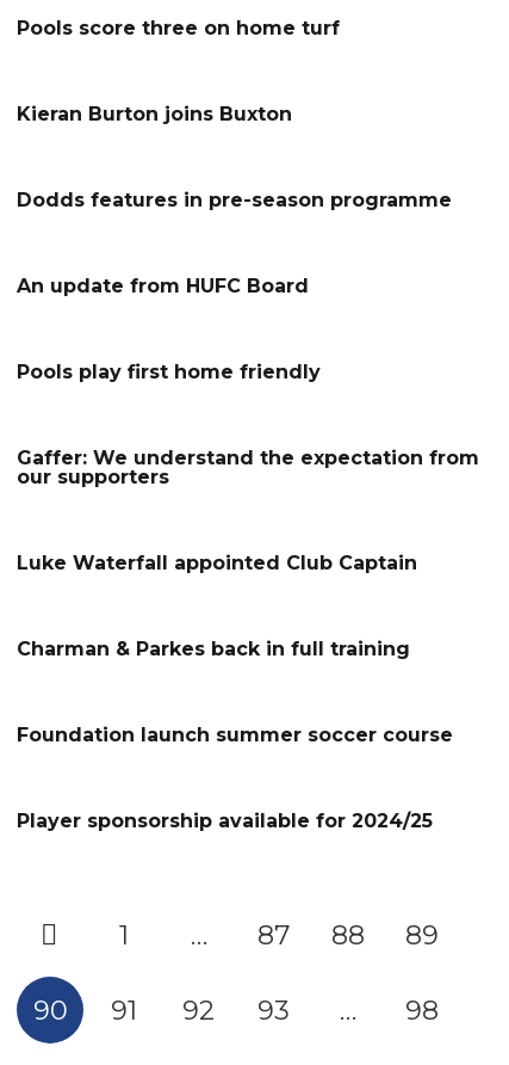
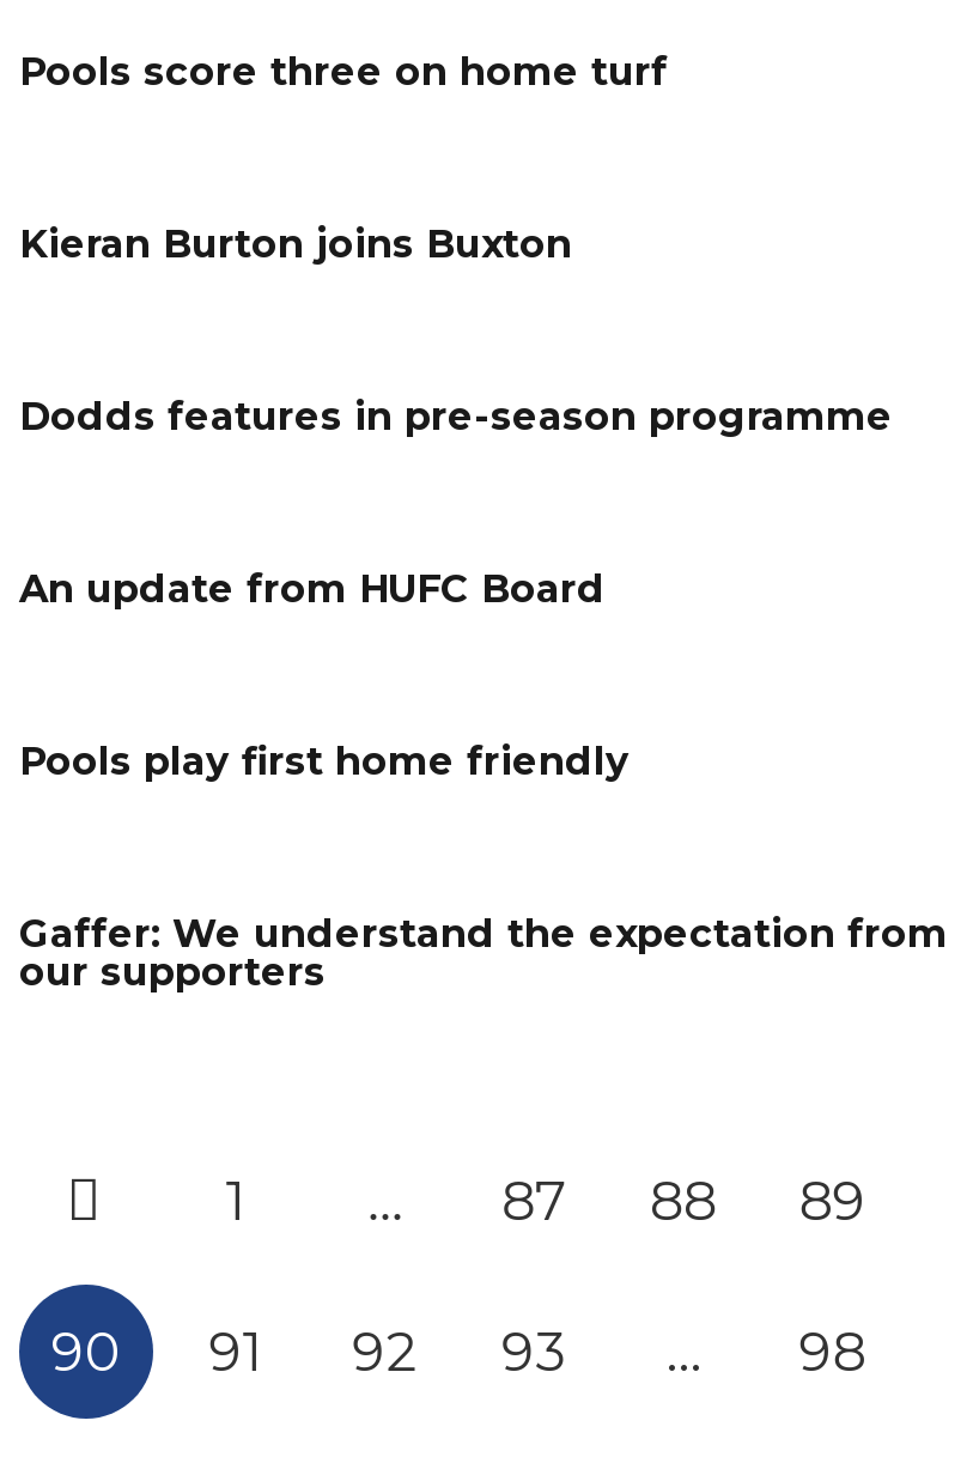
- Luke Waterfall appointed Club Captain

- Charman & Parkes back in full training

- Foundation launch summer soccer course

- Player sponsorship available for 2024/25
